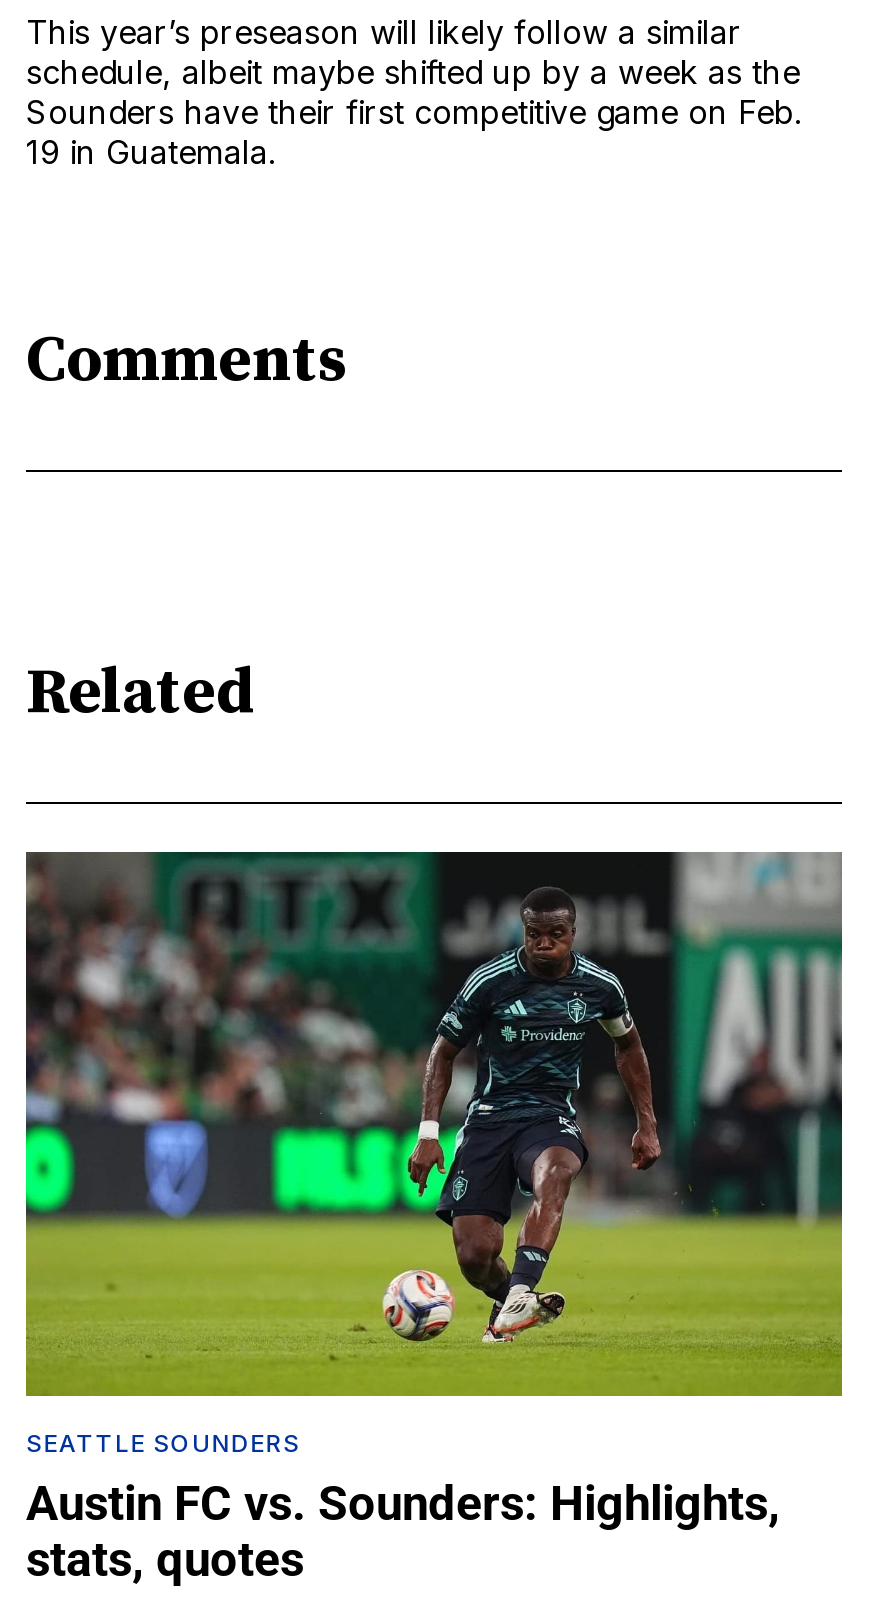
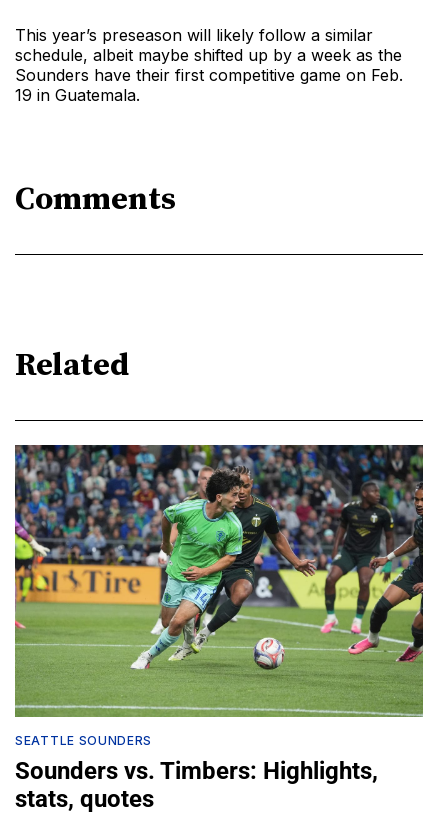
- [image]
+ [image]

- Austin FC vs. Sounders: Highlights,
+ Sounders vs. Timbers: Highlights,
